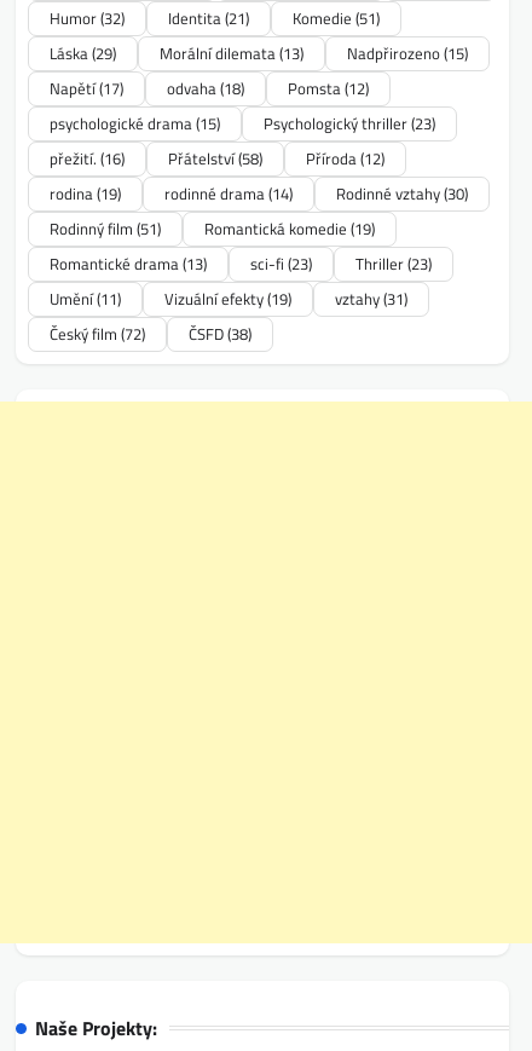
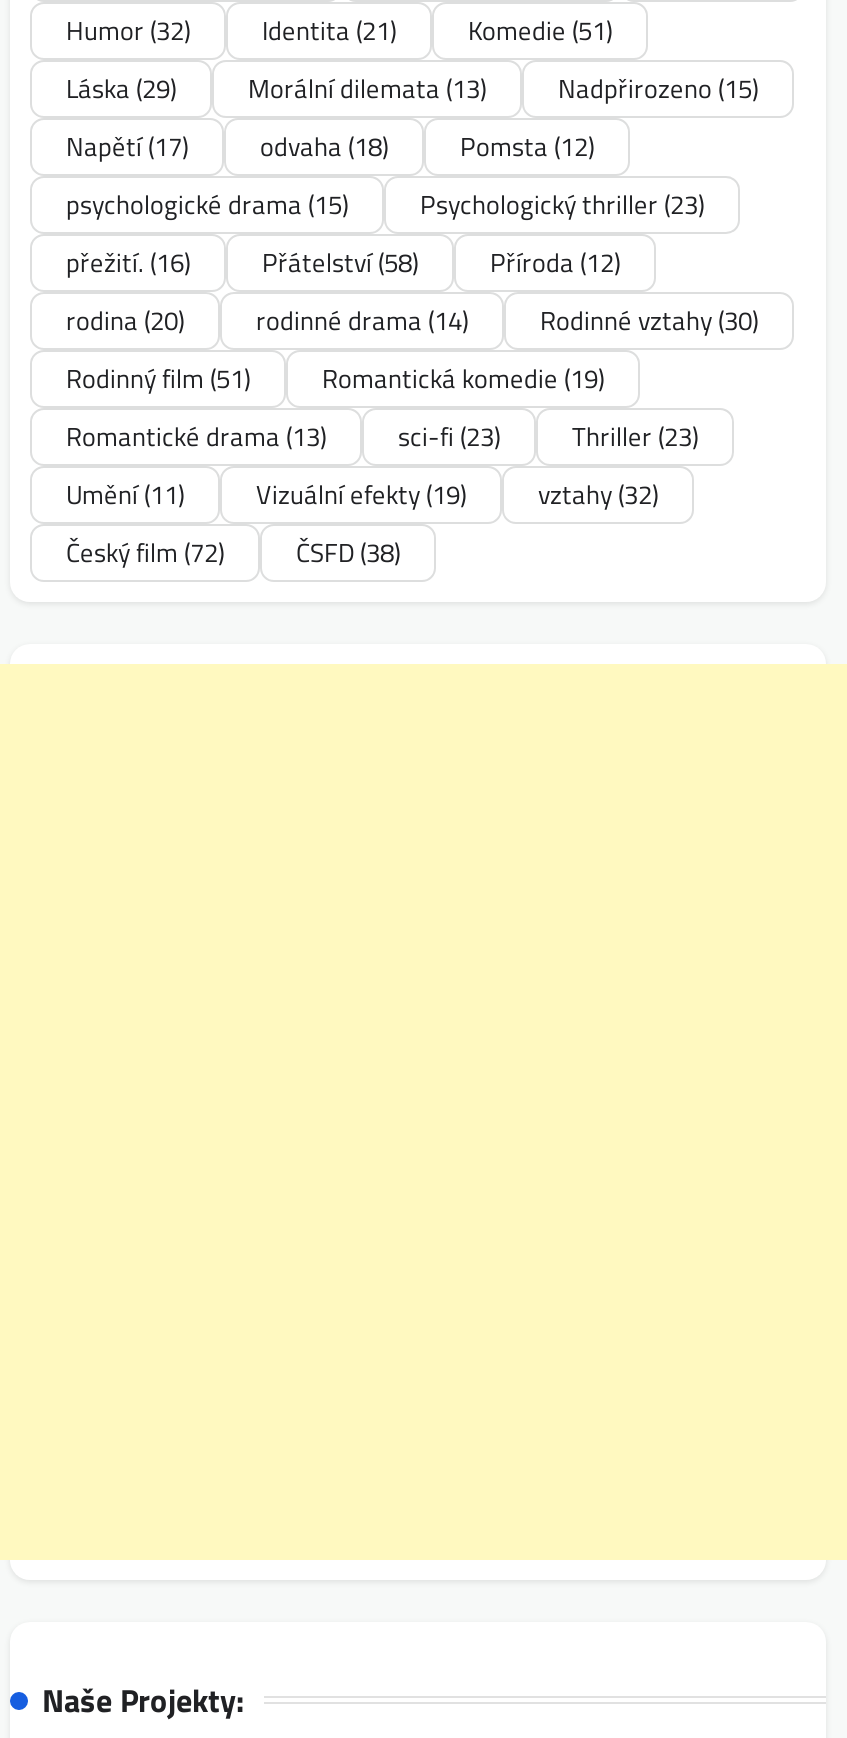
- rodina (19) rodinné drama (14) Rodinné vztahy (30)
+ rodina (20) rodinné drama (14) Rodinné vztahy (30)

- Umění(11) Vizuální efekty (19) vztahy (31)
+ Umění(11) Vizuální efekty (19) vztahy (32)
